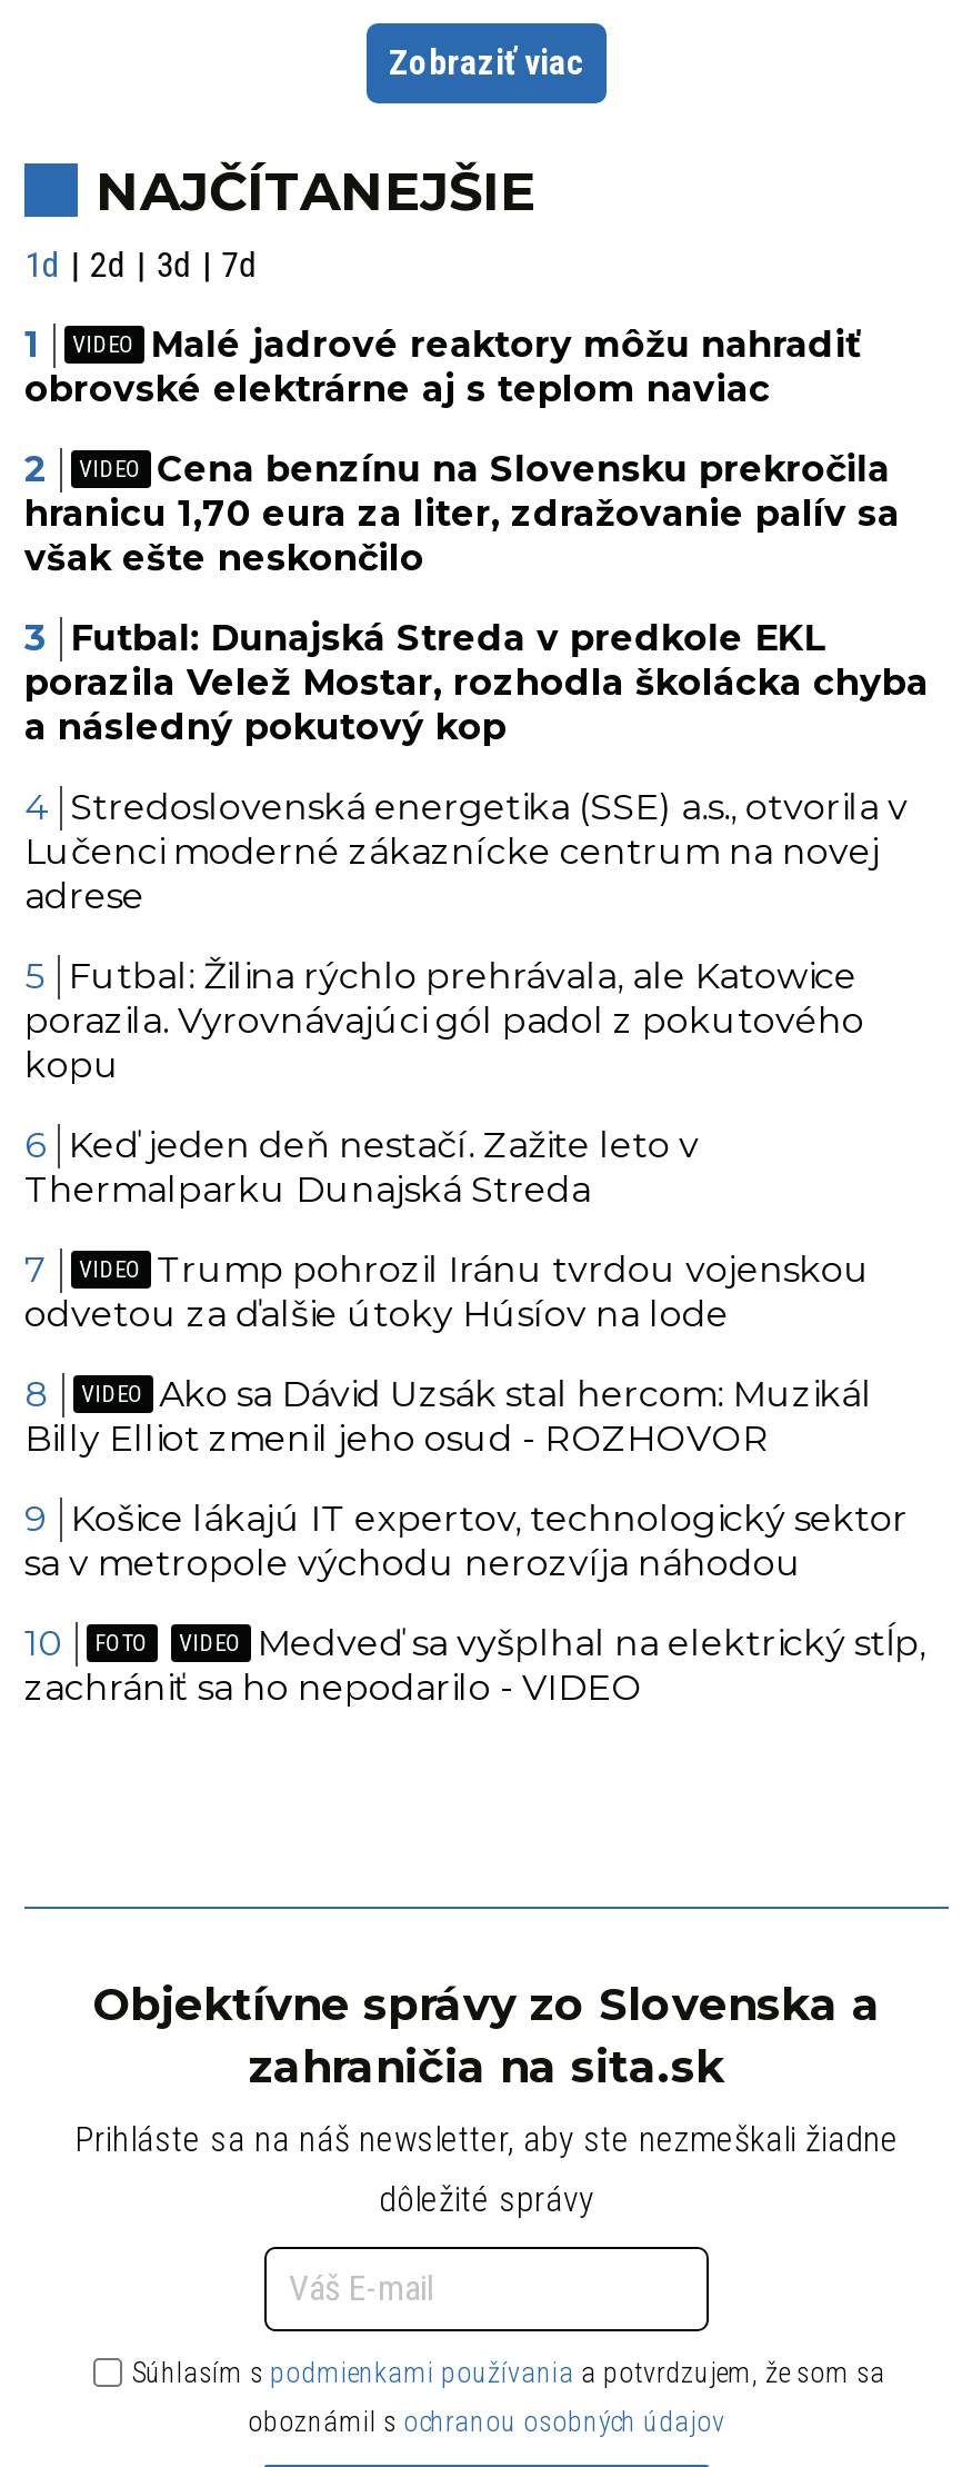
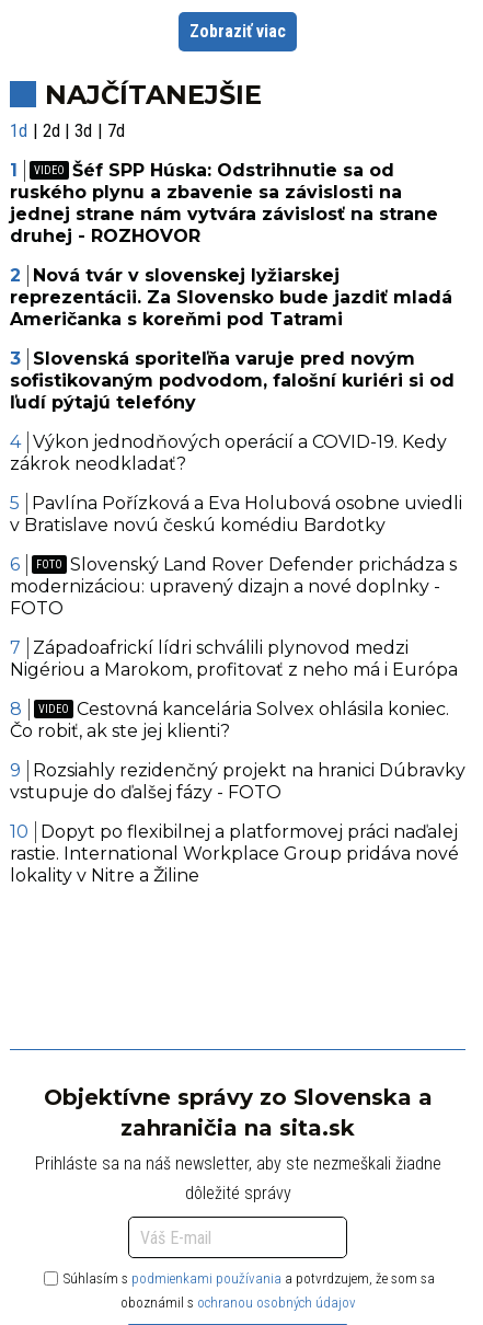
- Malé jadrové reaktory môžu nahradiť
- obrovské elektrárne aj s teplom naviac
+ Šéf SPP Húska: Odstrihnutie sa od
+ ruského plynu a zbavenie sa závislosti na
+ jednej strane nám vytvára závislosť na strane
+ druhej - ROZHOVOR

- Cena benzínu na Slovensku prekročila
- hranicu 1,70 eura za liter, zdražovanie palív sa
- však ešte neskončilo
+ Nová tvár v slovenskej lyžiarskej
+ reprezentácii. Za Slovensko bude jazdiť mladá
+ Američanka s koreňmi pod Tatrami

- Futbal: Dunajská Streda v predkole EKL
- porazila Velež Mostar, rozhodla školácka chyba
- a následný pokutový kop
+ Slovenská sporiteľňa varuje pred novým
+ sofistikovaným podvodom, falošní kuriéri si od
+ ľudí pýtajú telefóny

- Stredoslovenská energetika (SSE) a.s., otvorila v
- Lučenci moderné zákaznícke centrum na novej
- adrese
+ Výkon jednodňových operácií a COVID-19. Kedy
+ zákrok neodkladať?

- Futbal: Žilina rýchlo prehrávala, ale Katowice
- porazila. Vyrovnávajúci gól padol z pokutového
- kopu
+ Pavlína Pořízková a Eva Holubová osobne uviedli
+ v Bratislave novú českú komédiu Bardotky

- Keď jeden deň nestačí. Zažite leto v
- Thermalparku Dunajská Streda
+ Slovenský Land Rover Defender prichádza s
+ modernizáciou: upravený dizajn a nové doplnky -
+ FOTO

- Trump pohrozil Iránu tvrdou vojenskou
- odvetou za ďalšie útoky Húsíov na lode
+ Západoafrickí lídri schválili plynovod medzi
+ Nigériou a Marokom, profitovať z neho má i Európa

- Ako sa Dávid Uzsák stal hercom: Muzikál
- Billy Elliot zmenil jeho osud - ROZHOVOR
+ Cestovná kancelária Solvex ohlásila koniec.
+ Čo robiť, ak ste jej klienti?

- Košice lákajú IT expertov, technologický sektor
- sa v metropole východu nerozvíja náhodou
+ Rozsiahly rezidenčný projekt na hranici Dúbravky
+ vstupuje do ďalšej fázy - FOTO

- Medveď sa vyšplhal na elektrický stĺp,
- zachrániť sa ho nepodarilo - VIDEO
+ Dopyt po flexibilnej a platformovej práci naďalej
+ rastie. International Workplace Group pridáva nové
+ lokality v Nitre a Žiline
